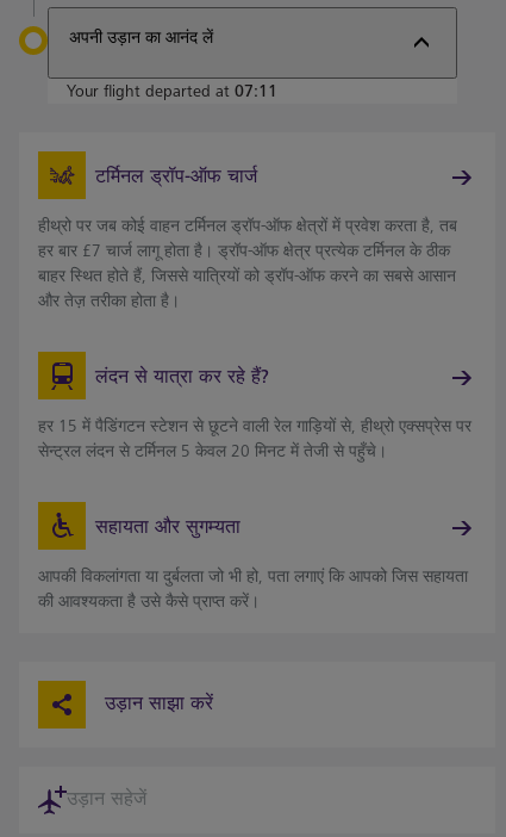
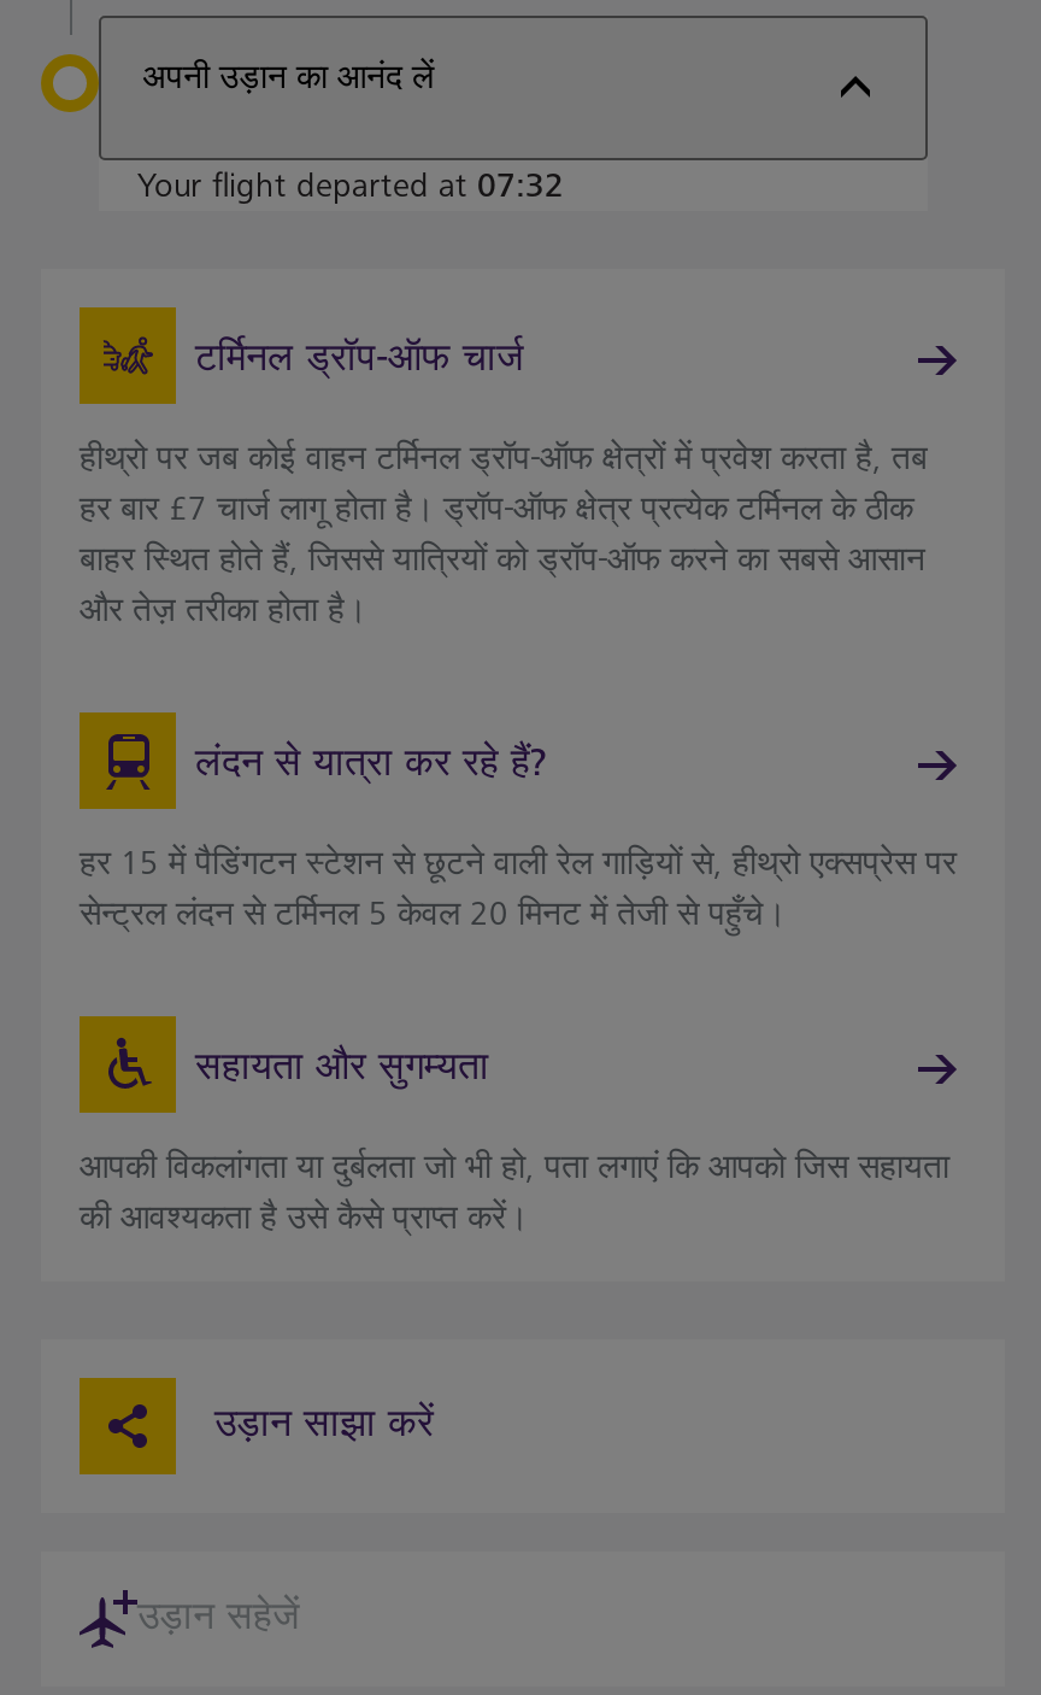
- Your flight departed at 07:11
+ Your flight departed at 07:32
